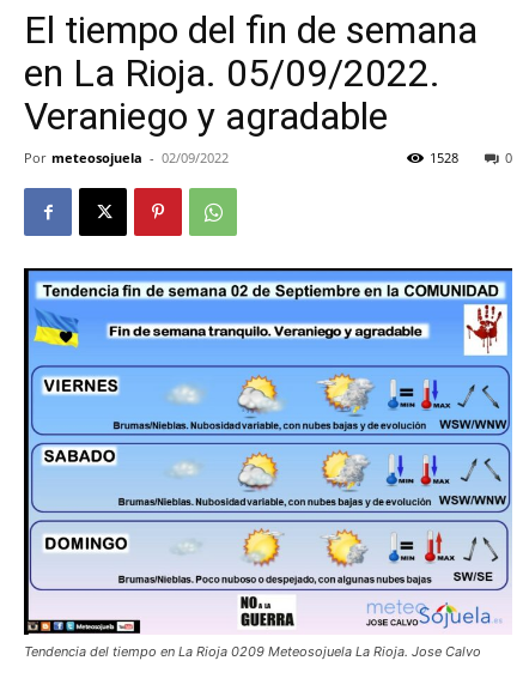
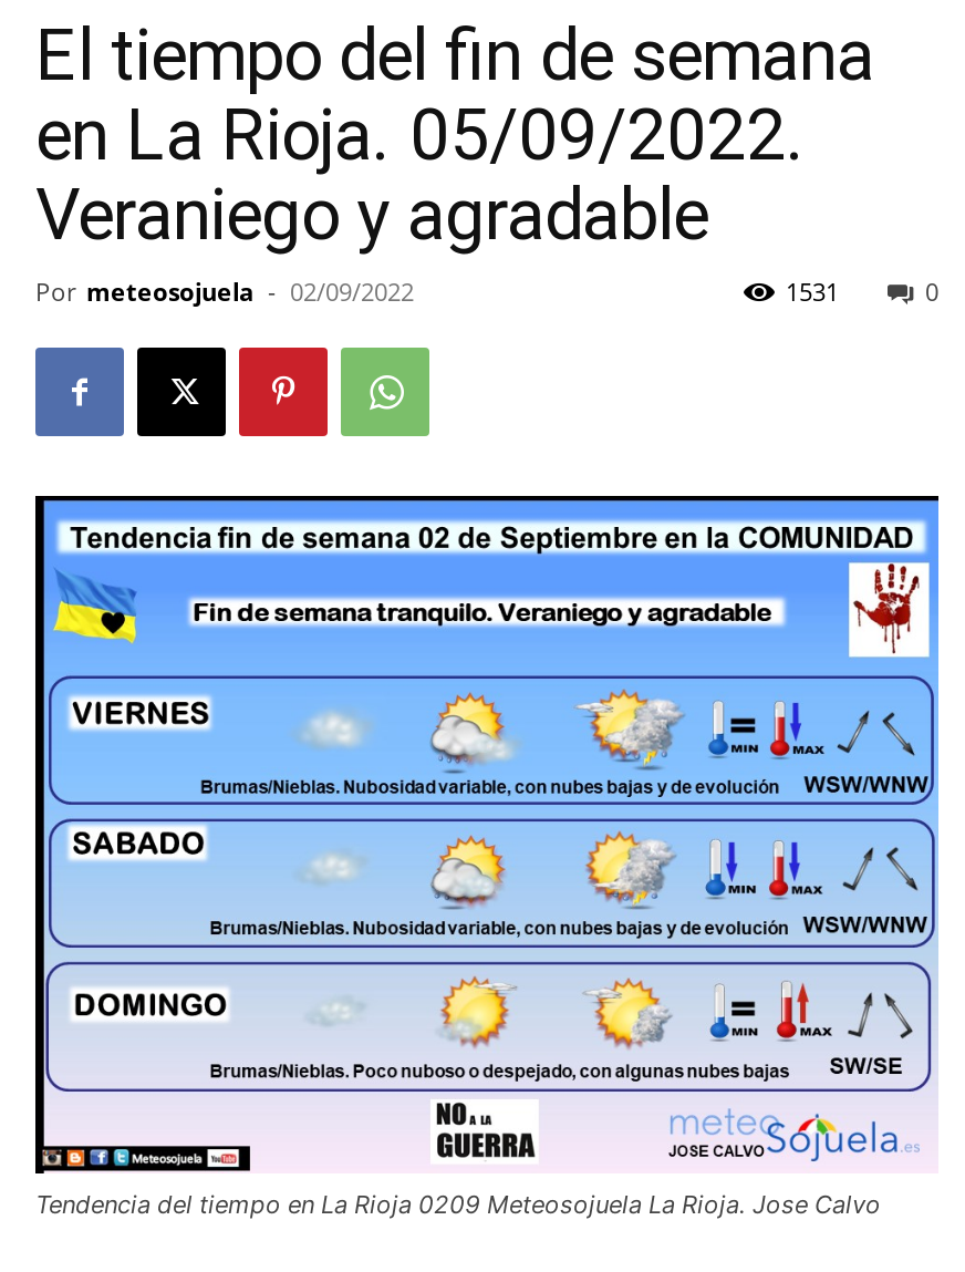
- 1528
+ 1531
